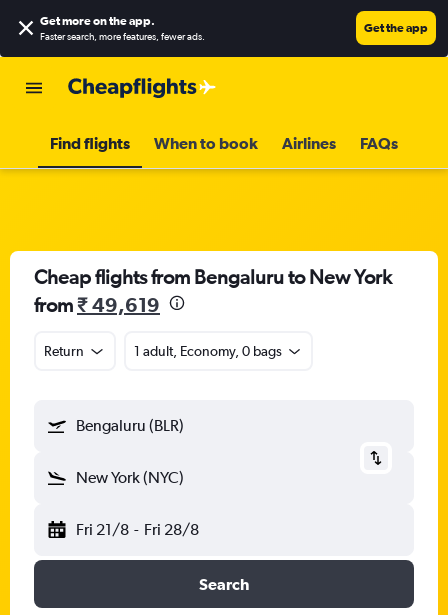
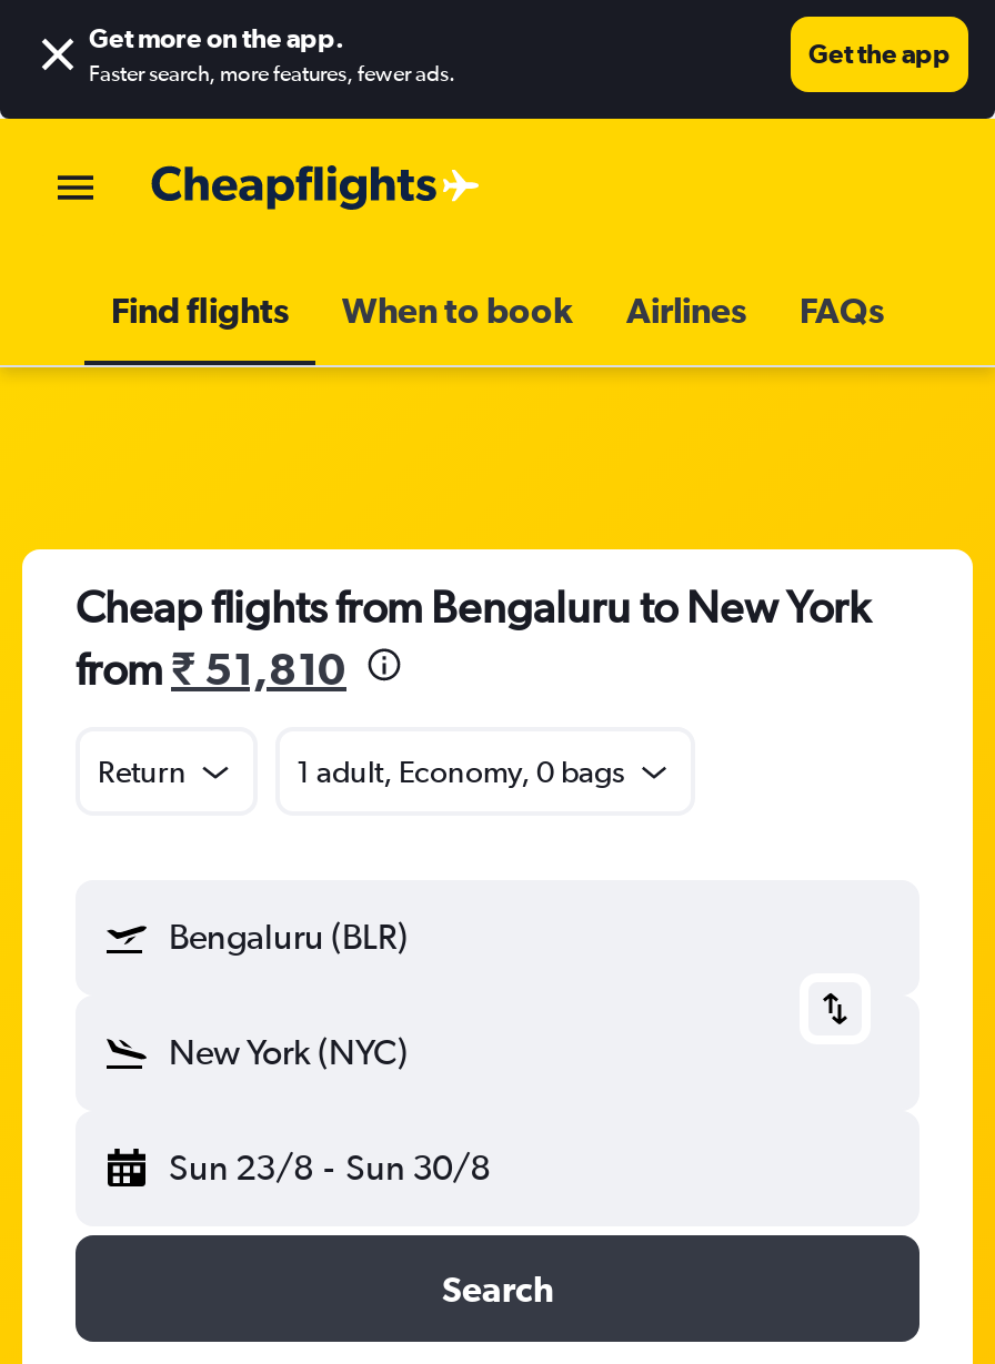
- from ₹ 49,619
+ from ₹ 51,810

- Fri 21/8 - Fri 28/8
+ Sun 23/8 - Sun 30/8
